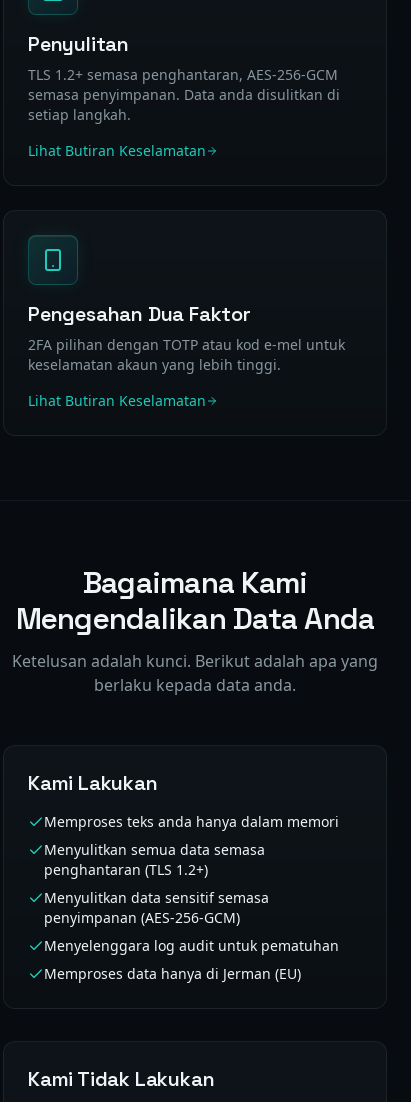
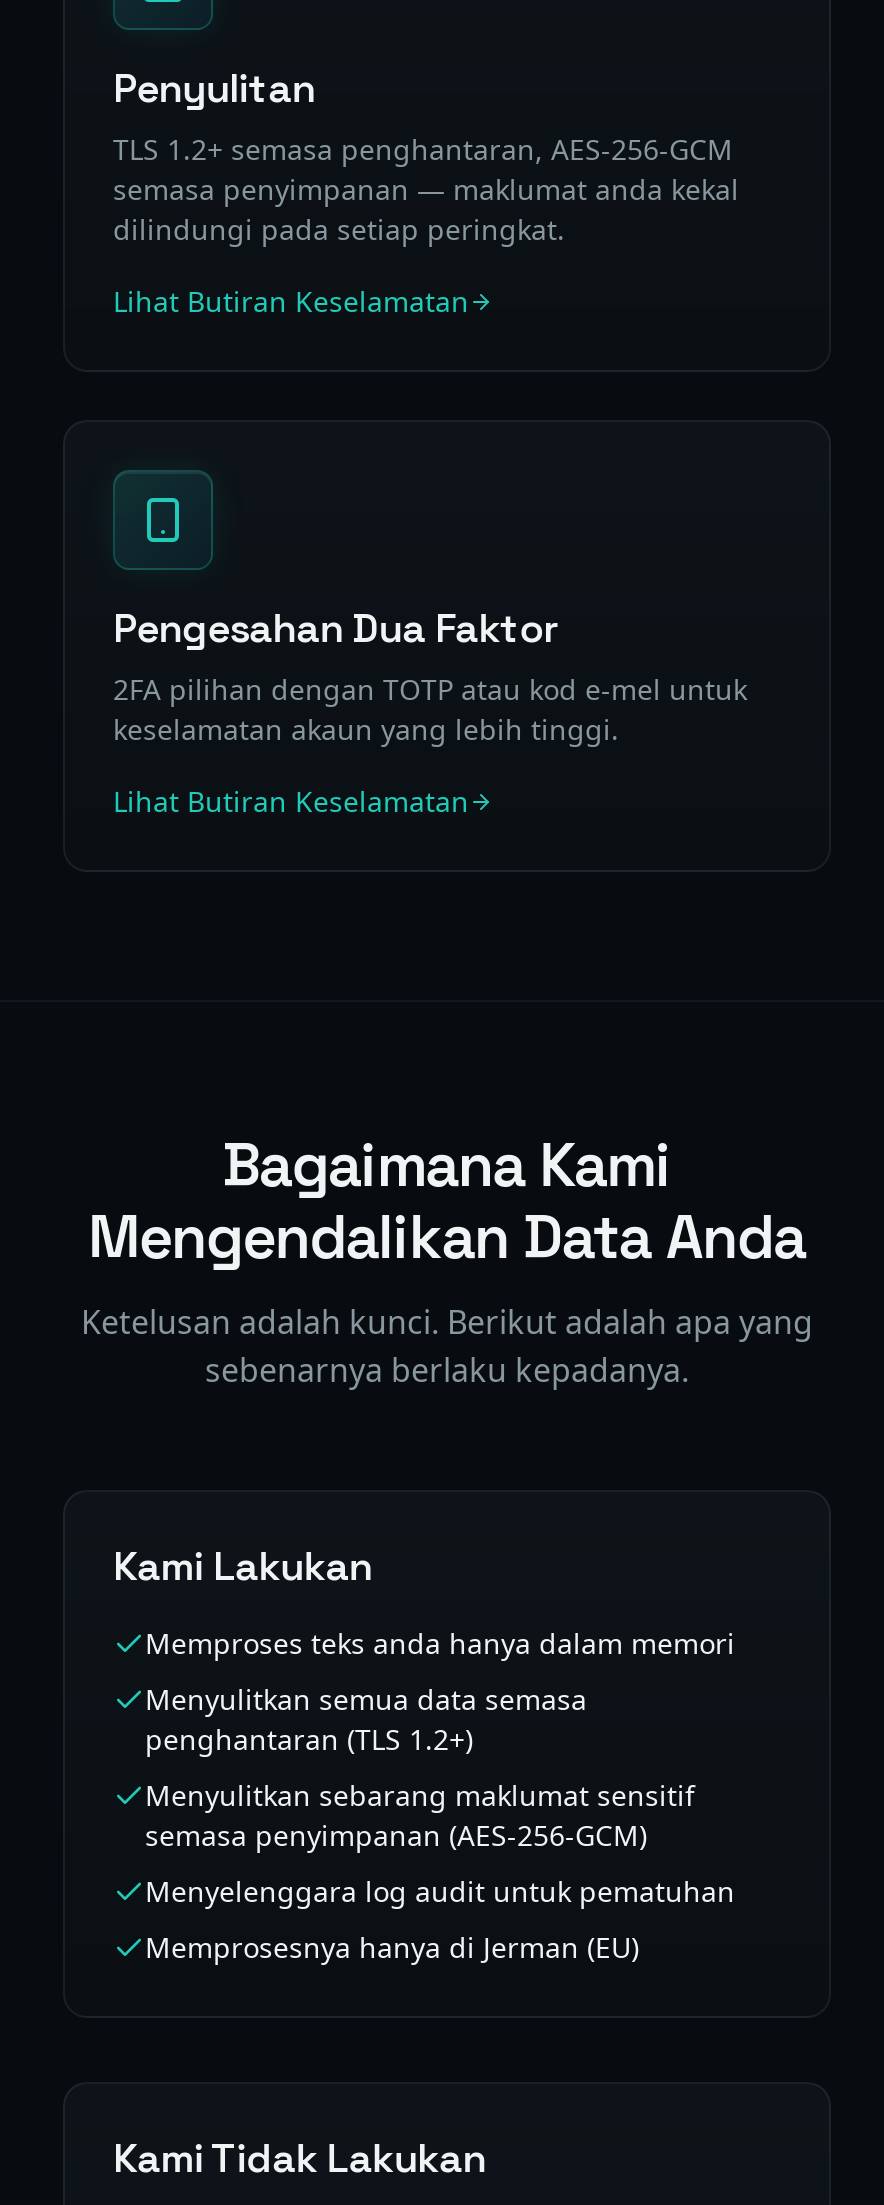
- semasa penyimpanan. Data anda disulitkan di
- setiap langkah.
+ semasa penyimpanan — maklumat anda kekal
+ dilindungi pada setiap peringkat.

- berlaku kepada data anda.
+ sebenarnya berlaku kepadanya.

- Menyulitkan data sensitif semasa
- penyimpanan (AES-256-GCM)
+ Menyulitkan sebarang maklumat sensitif
+ semasa penyimpanan (AES-256-GCM)

- Memproses data hanya di Jerman (EU)
+ Memprosesnya hanya di Jerman (EU)
